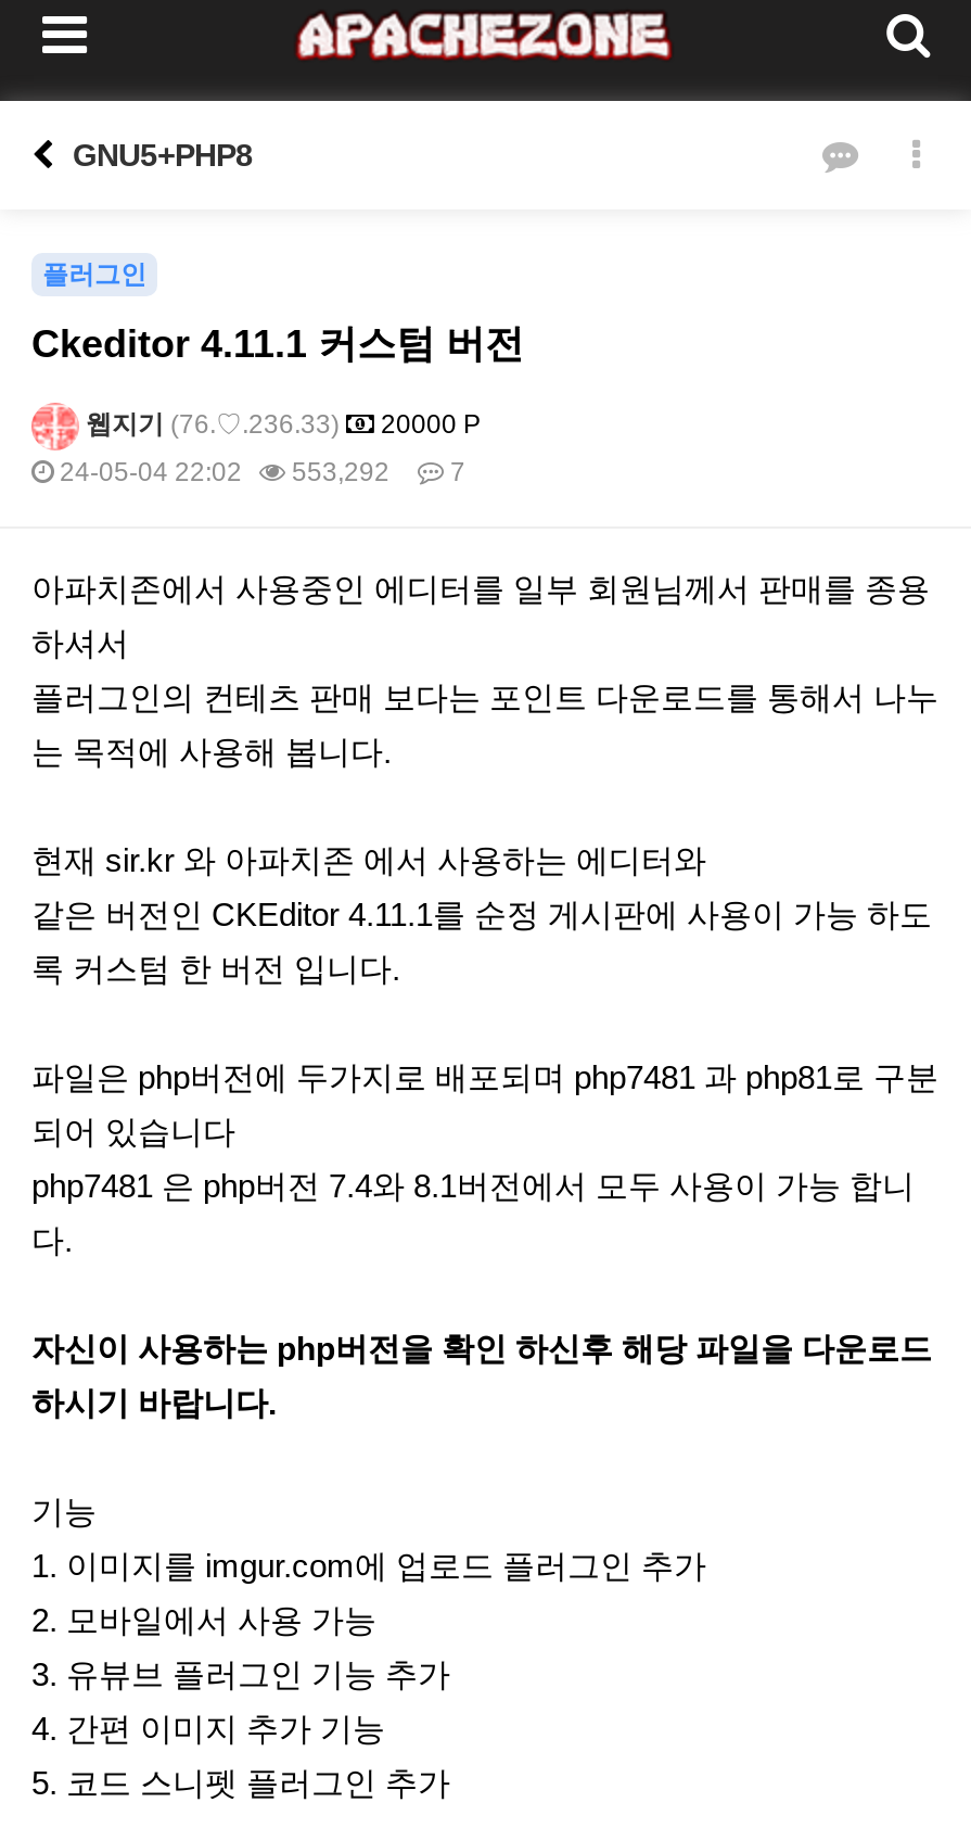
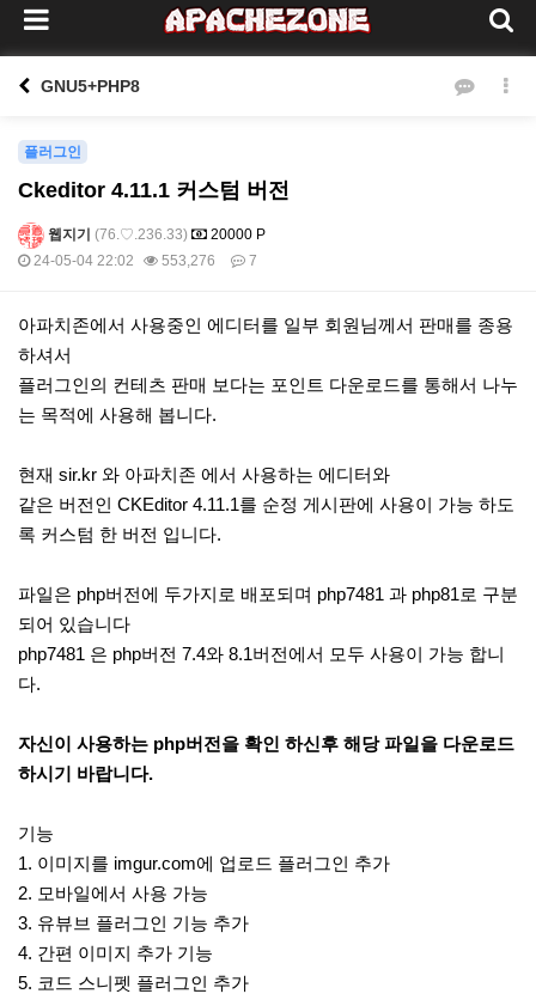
- 24-05-04 22:02 553,292 7
+ 24-05-04 22:02 553,276 7
